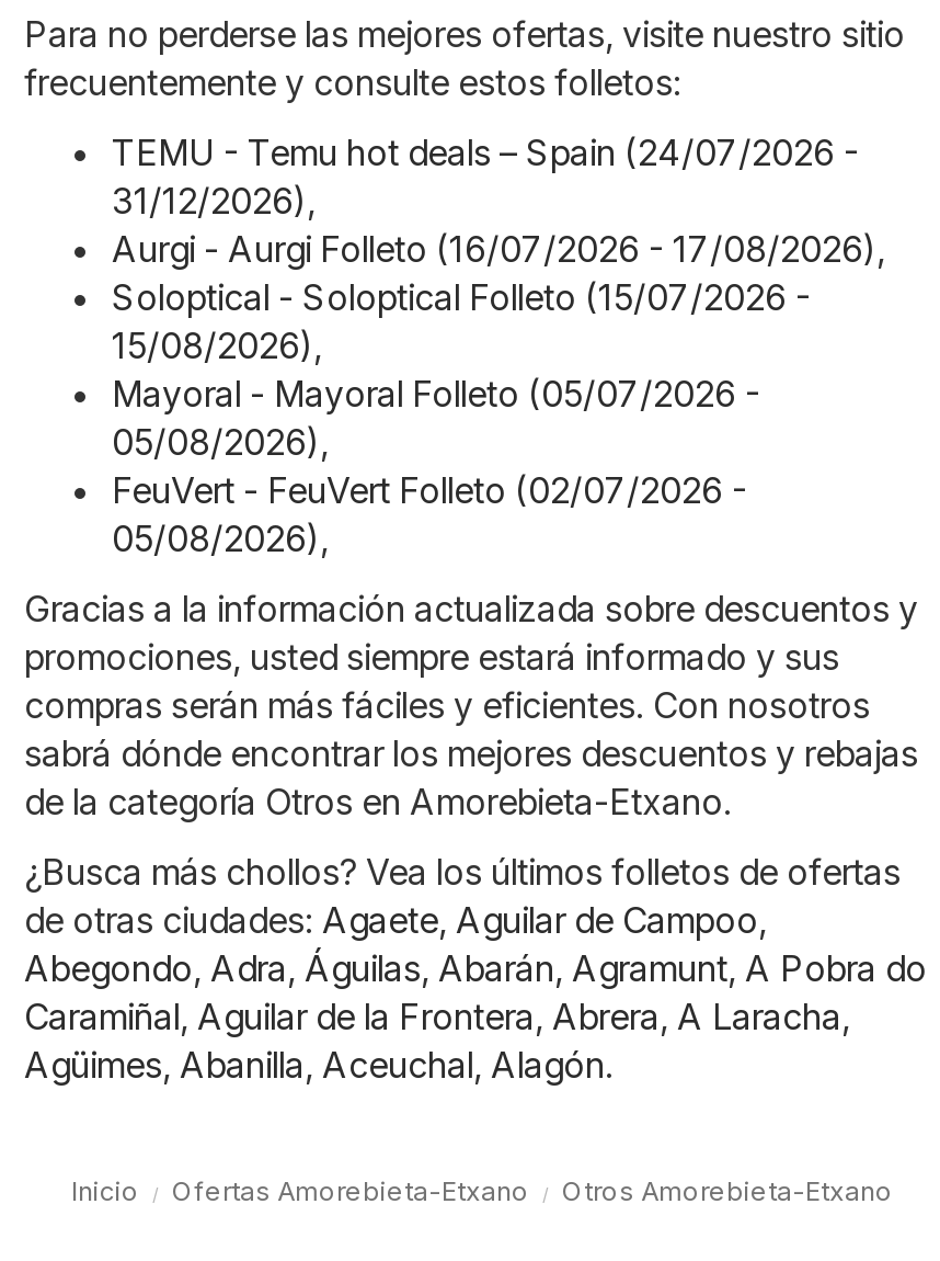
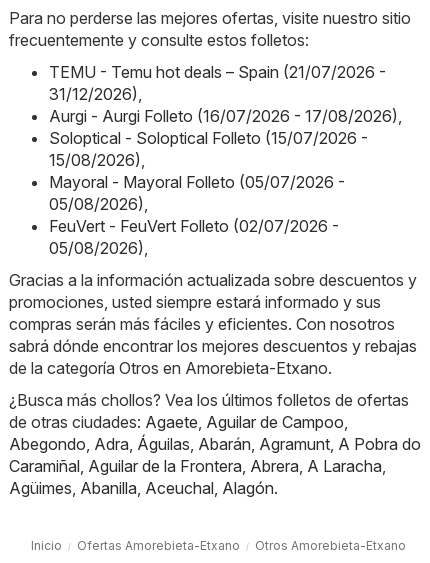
- TEMU - Temu hot deals – Spain (24/07/2026 -
+ TEMU - Temu hot deals – Spain (21/07/2026 -
